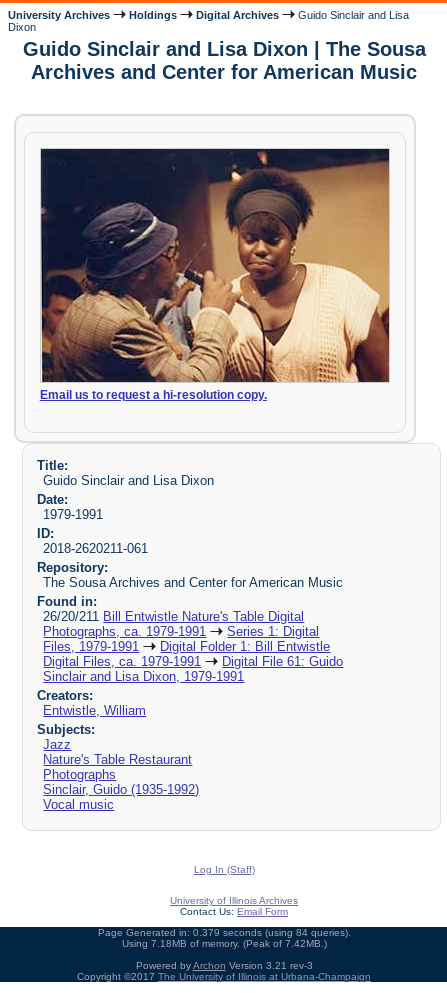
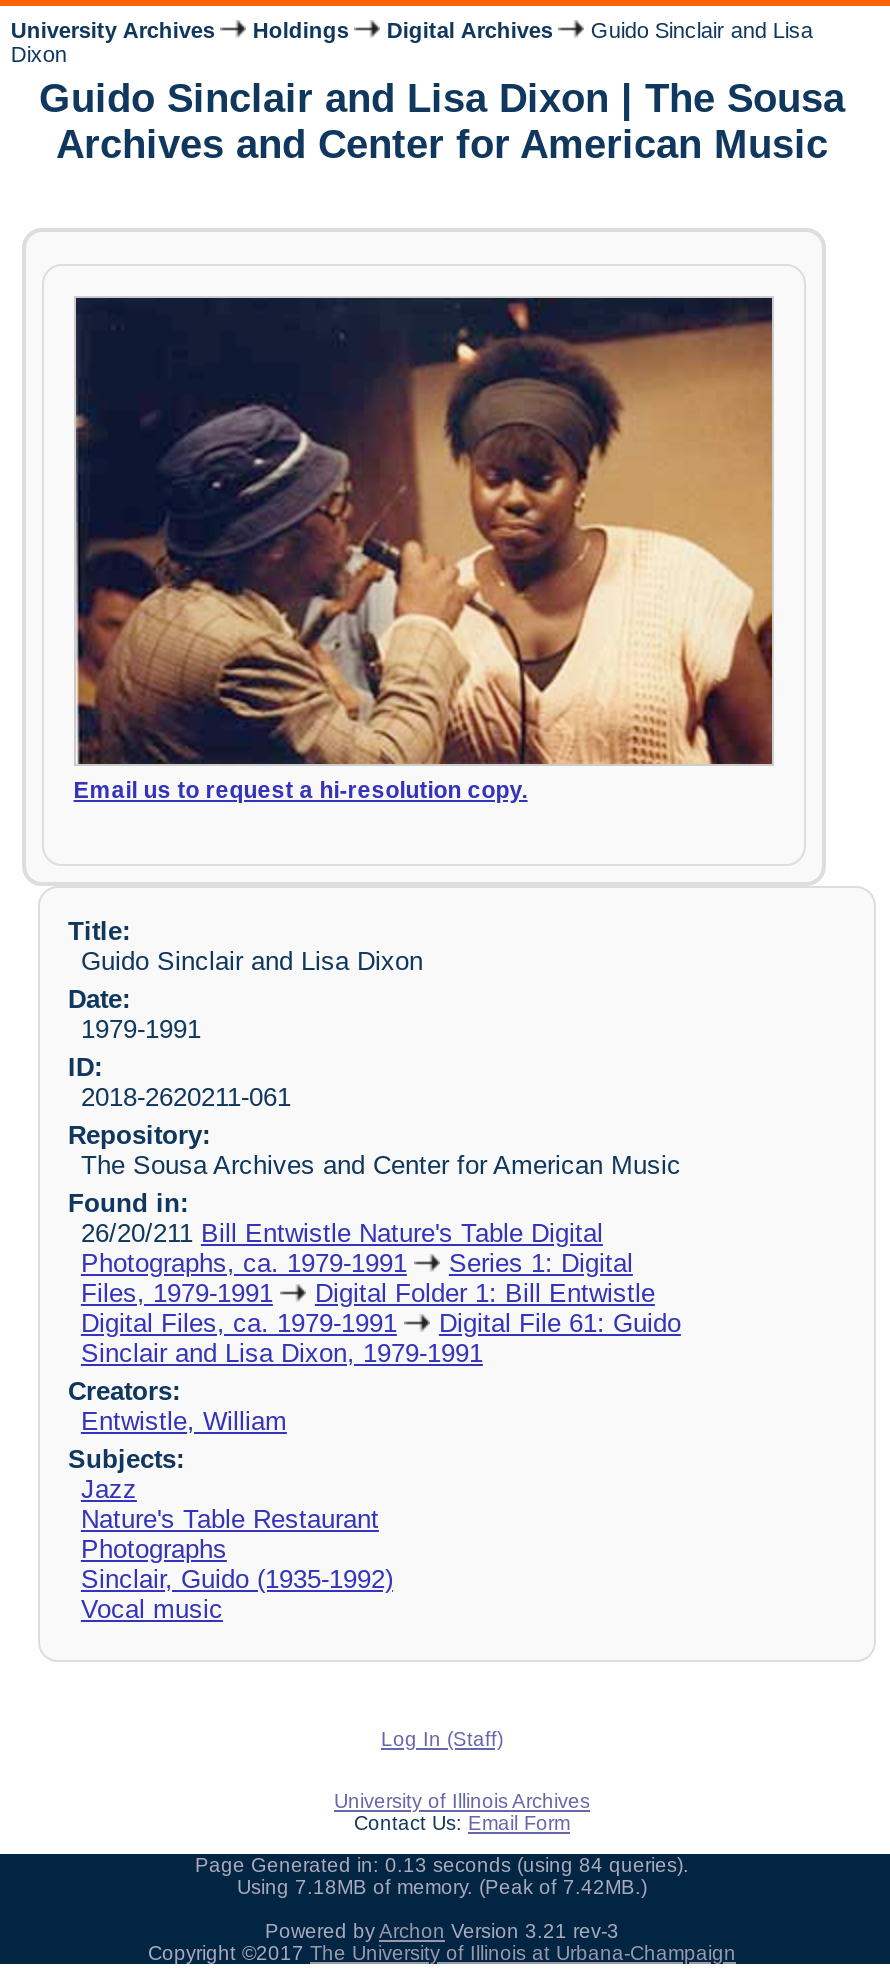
- Page Generated in: 0.379 seconds (using 84 queries).
+ Page Generated in: 0.13 seconds (using 84 queries).
